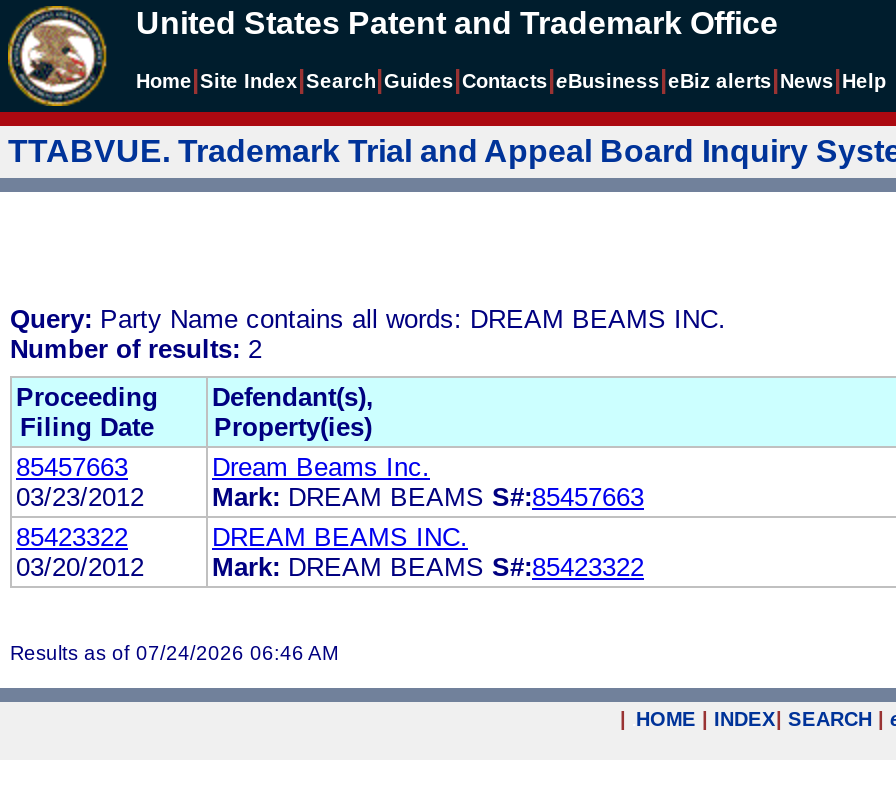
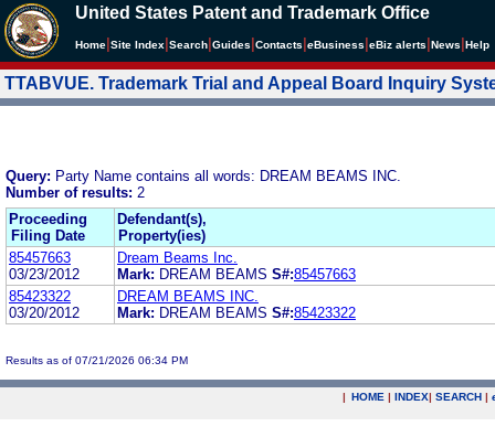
- Results as of 07/24/2026 06:46 AM
+ Results as of 07/21/2026 06:34 PM
